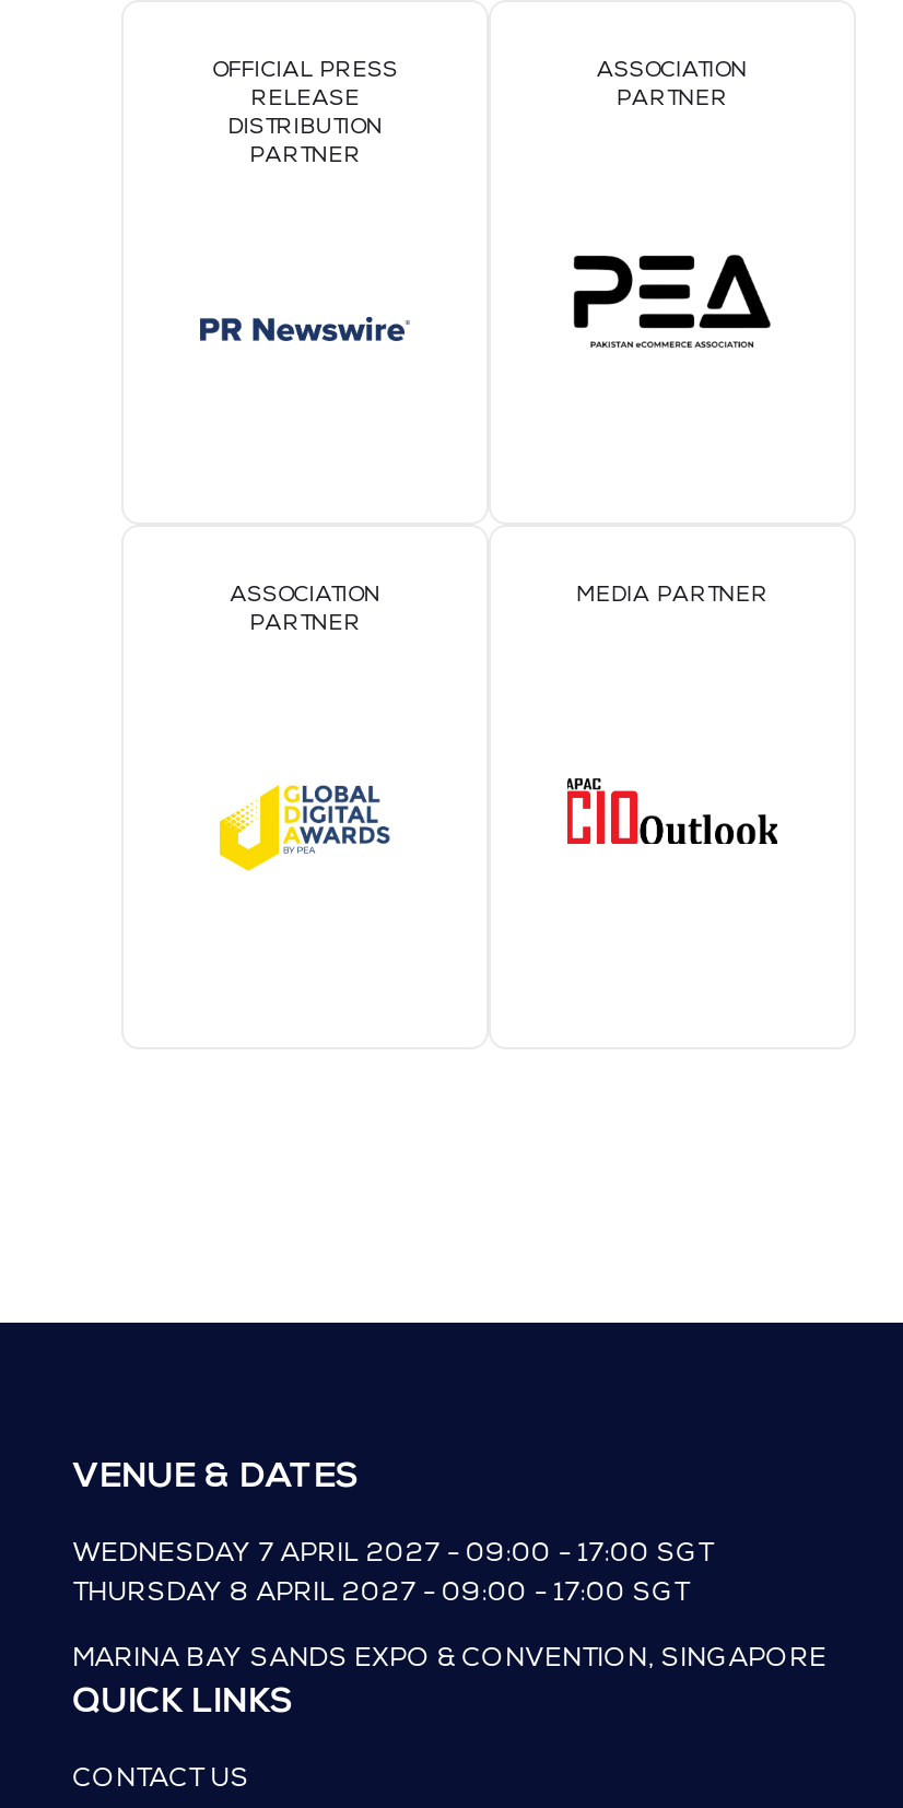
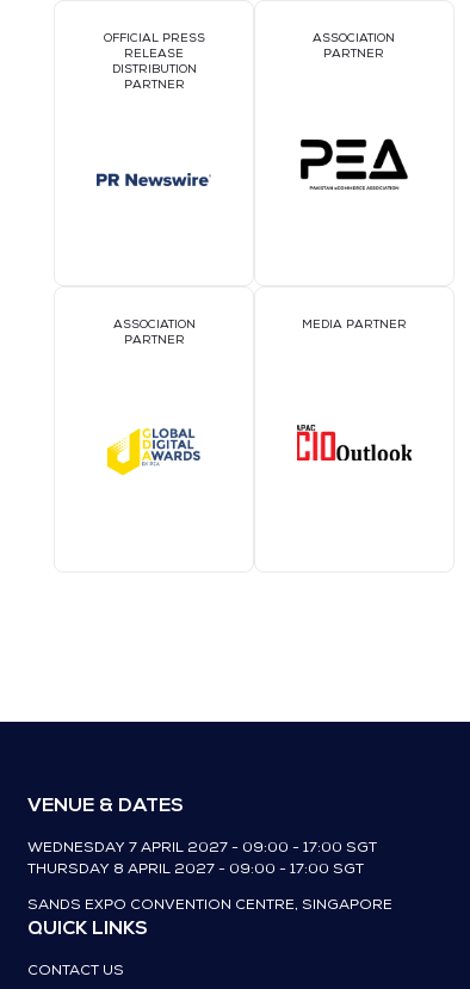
- MARINA BAY SANDS EXPO & CONVENTION, SINGAPORE
+ SANDS EXPO CONVENTION CENTRE, SINGAPORE
